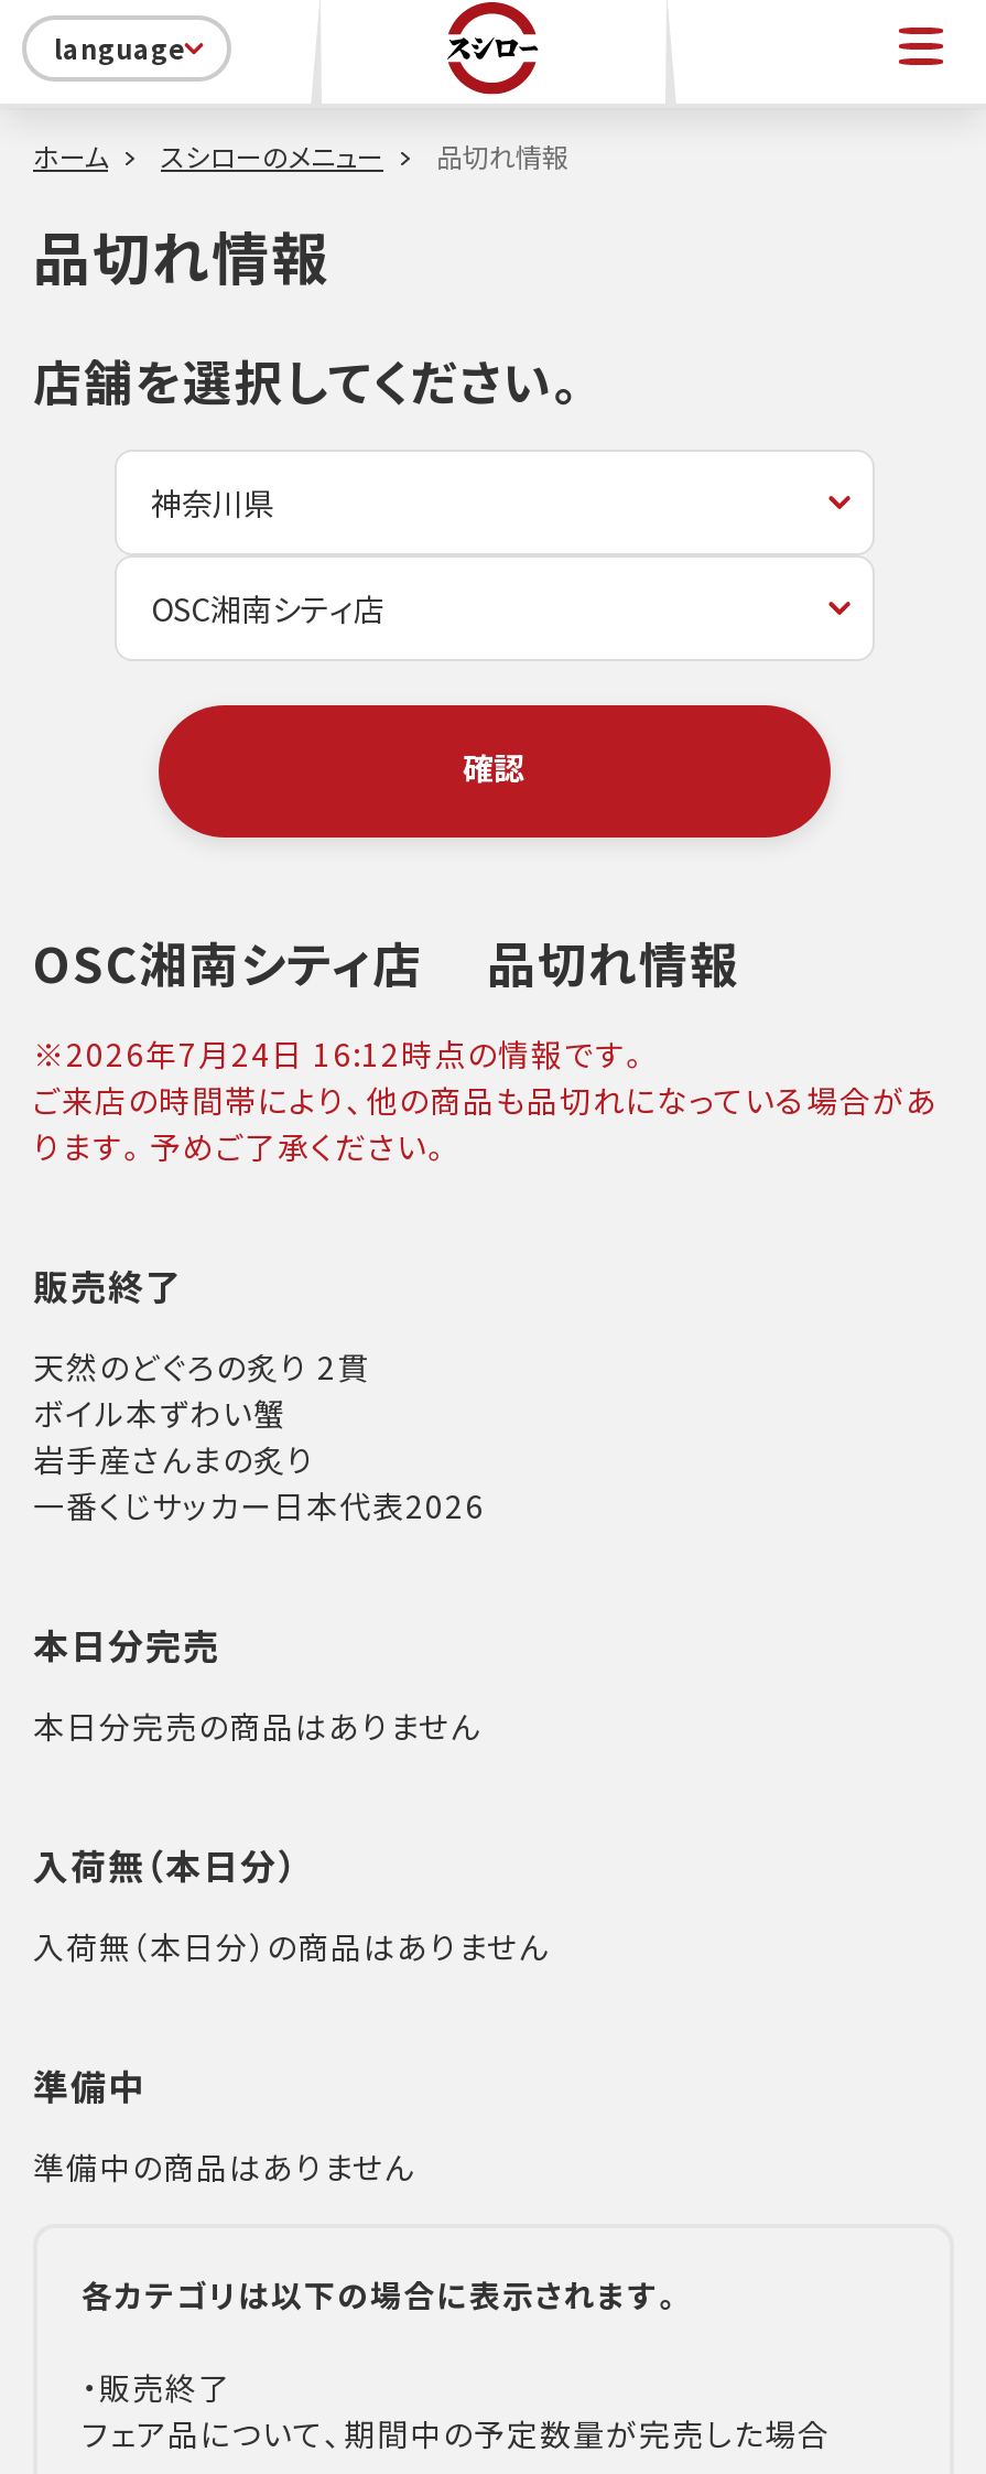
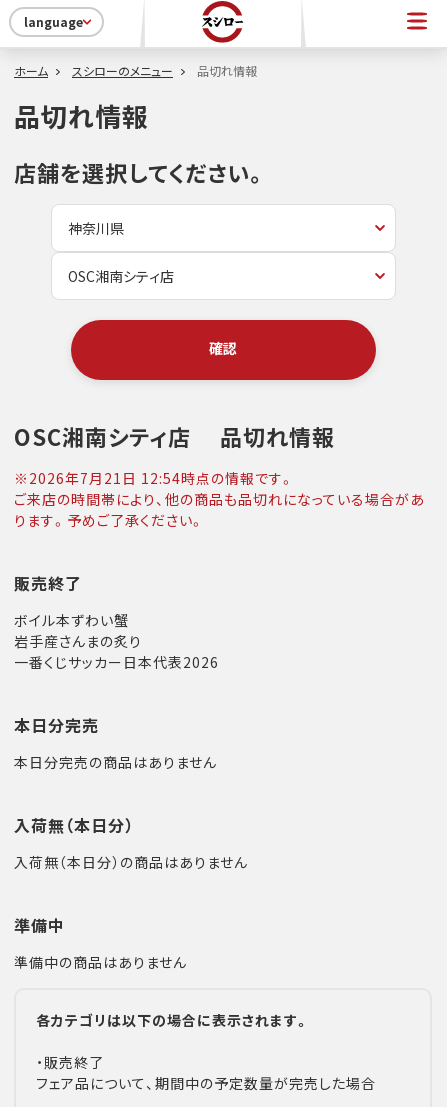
- ※ 2026年7月24日 16:12時点の情報です。
+ ※ 2026年7月21日 12:54時点の情報です。

- 天然のどぐろの炙り 2貫
